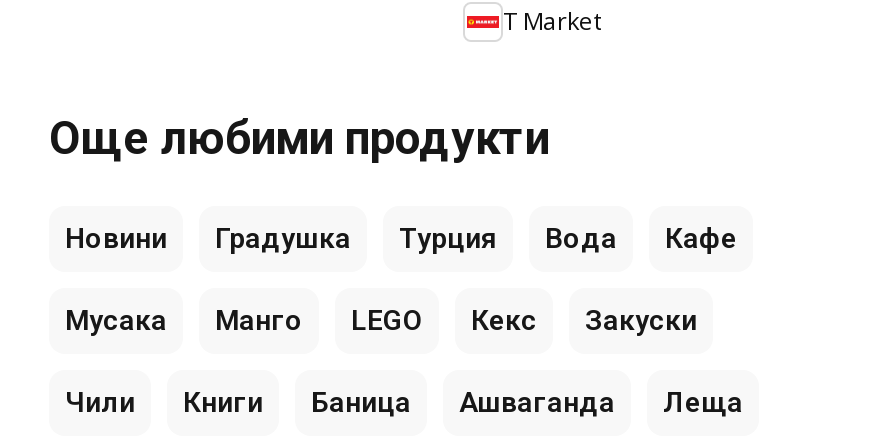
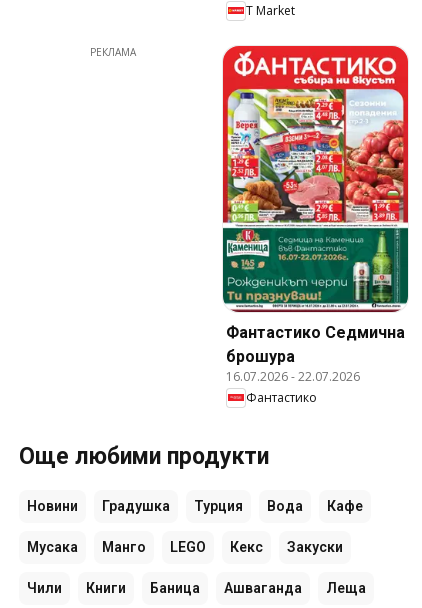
+ РЕКЛАМА

+ [image]
+ Фантастико Cедмична
+ брошура
+ 16.07.2026 - 22.07.2026
+ Фантастико
